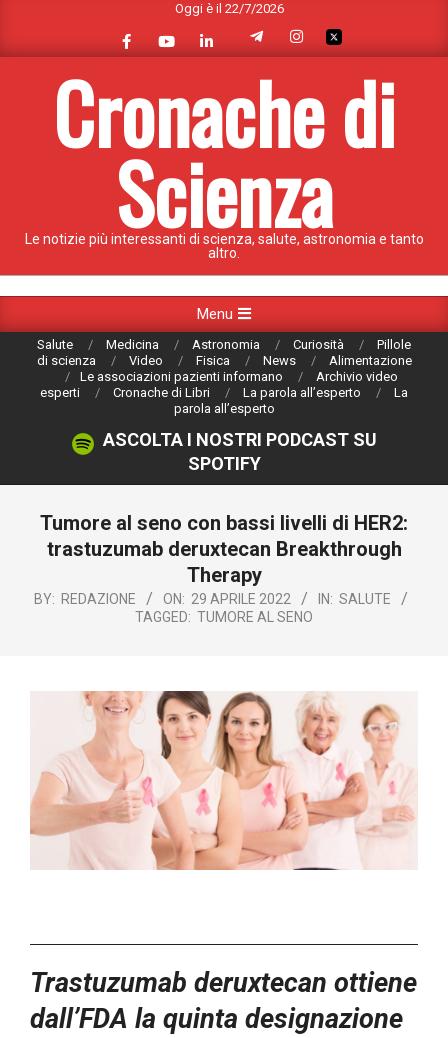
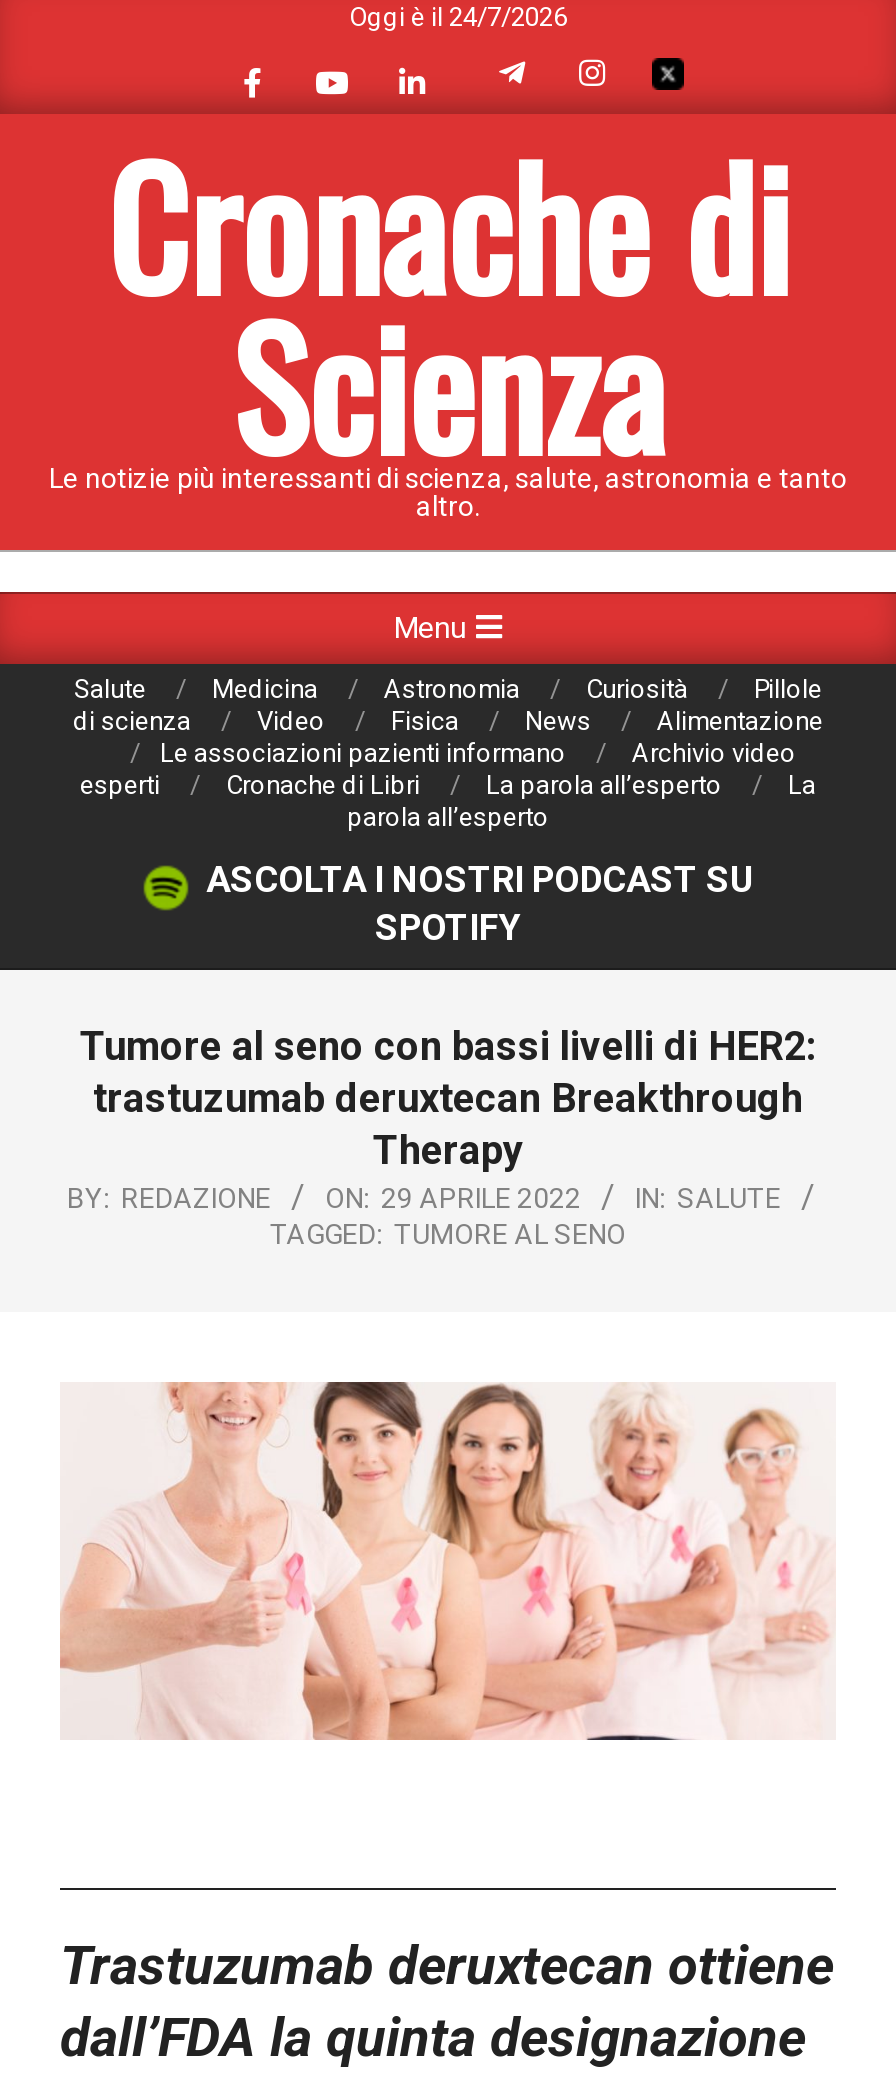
- Oggi è il 22/7/2026
+ Oggi è il 24/7/2026
